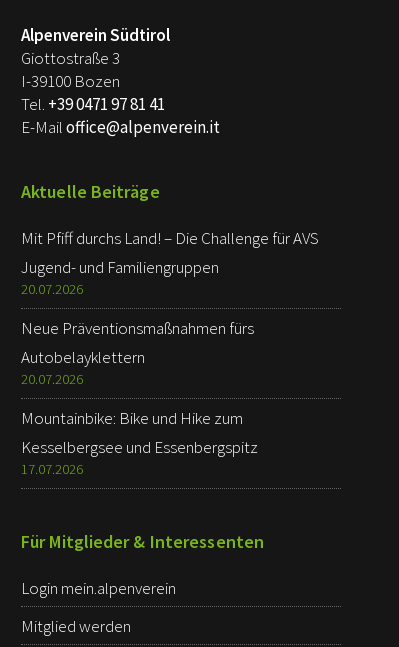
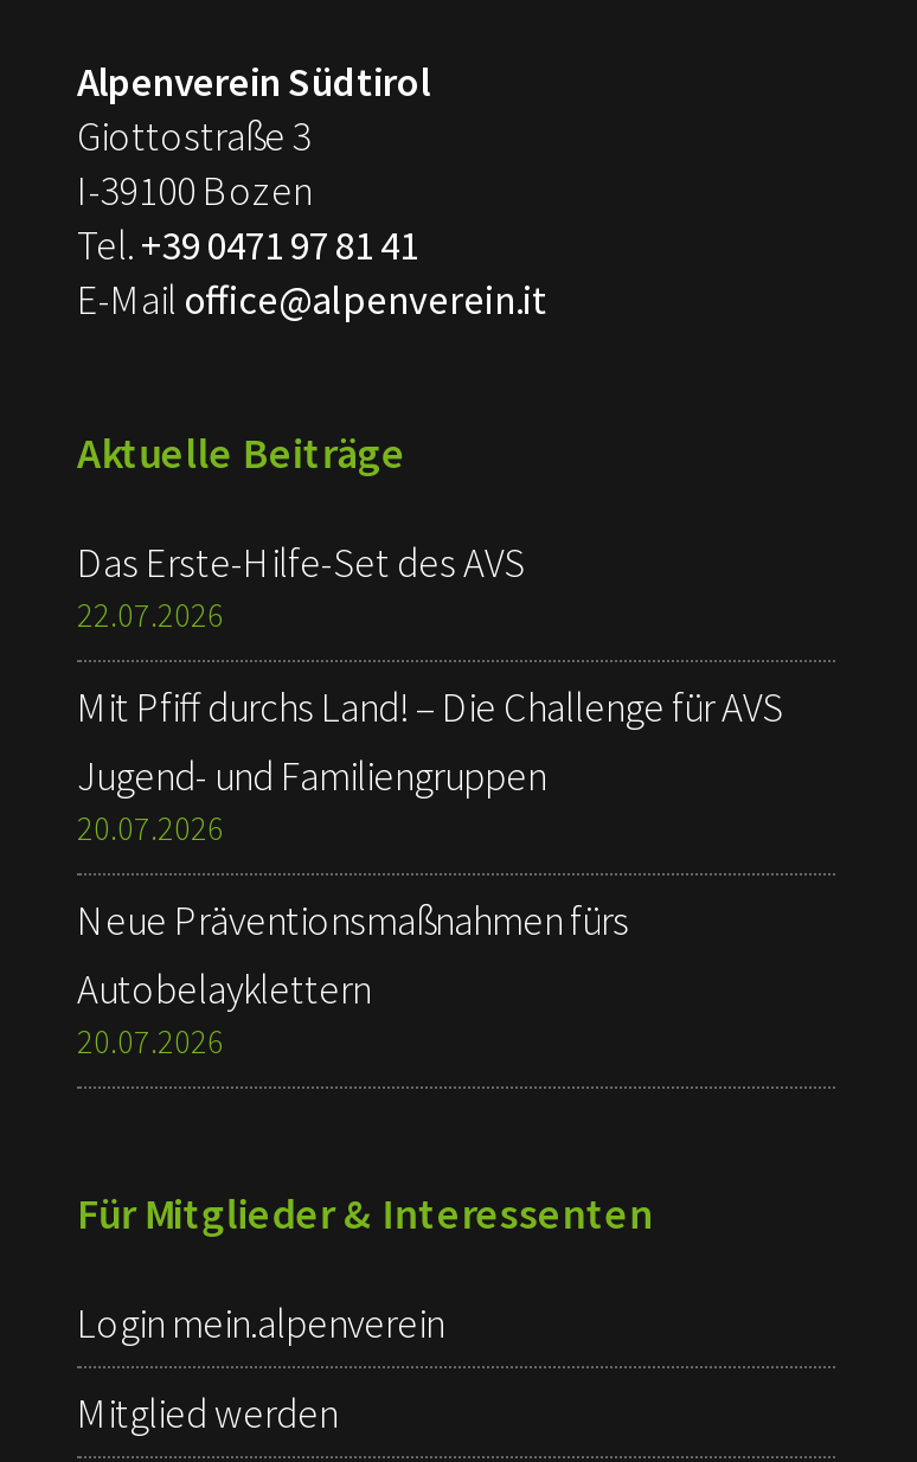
+ Das Erste-Hilfe-Set des AVS
+ 22.07.2026

moved down: Mit Pfiff durchs Land! – Die Challenge für AVS | Jugend- und Familiengruppen | 20.07.2026 | Neue Präventionsmaßnahmen fürs | Autobelayklettern | 20.07.2026

- Mountainbike: Bike und Hike zum
- Kesselbergsee und Essenbergspitz
- 17.07.2026
